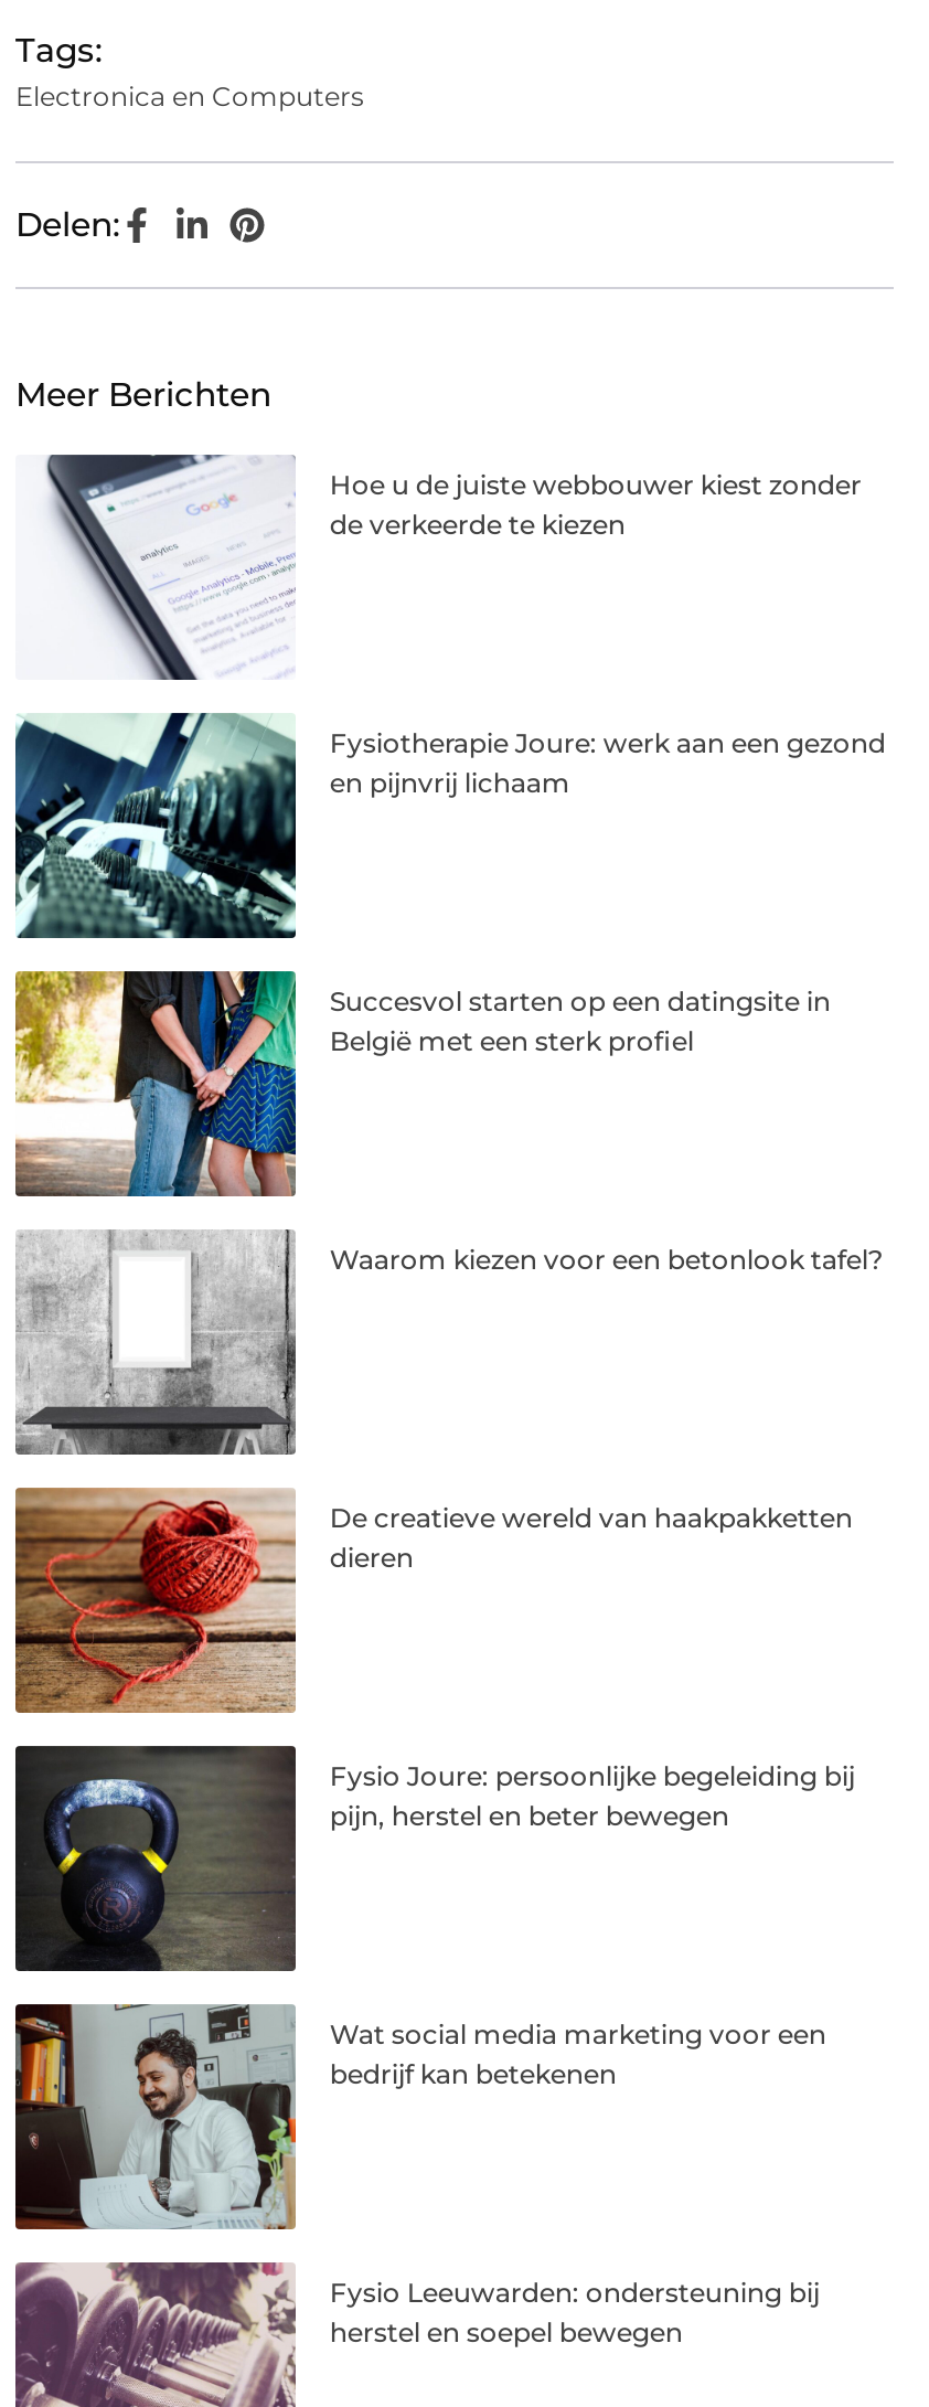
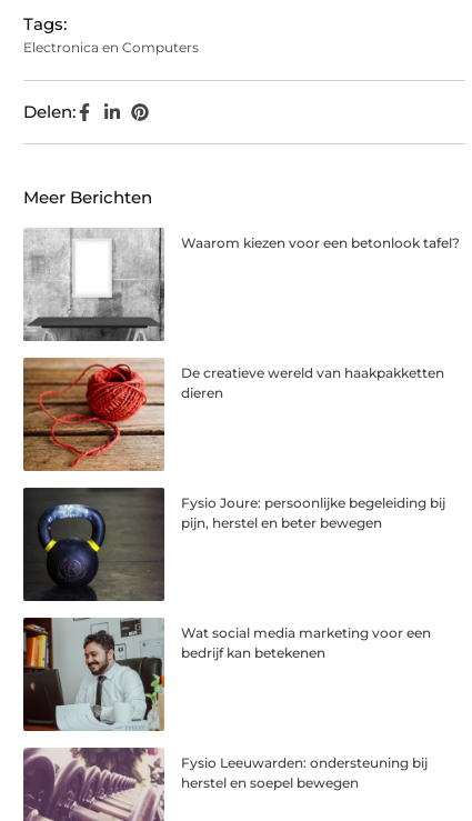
- [image]
- Hoe u de juiste webbouwer kiest zonder
- de verkeerde te kiezen

- [image]
- Fysiotherapie Joure: werk aan een gezond
- en pijnvrij lichaam

- [image]
- Succesvol starten op een datingsite in
- België met een sterk profiel
